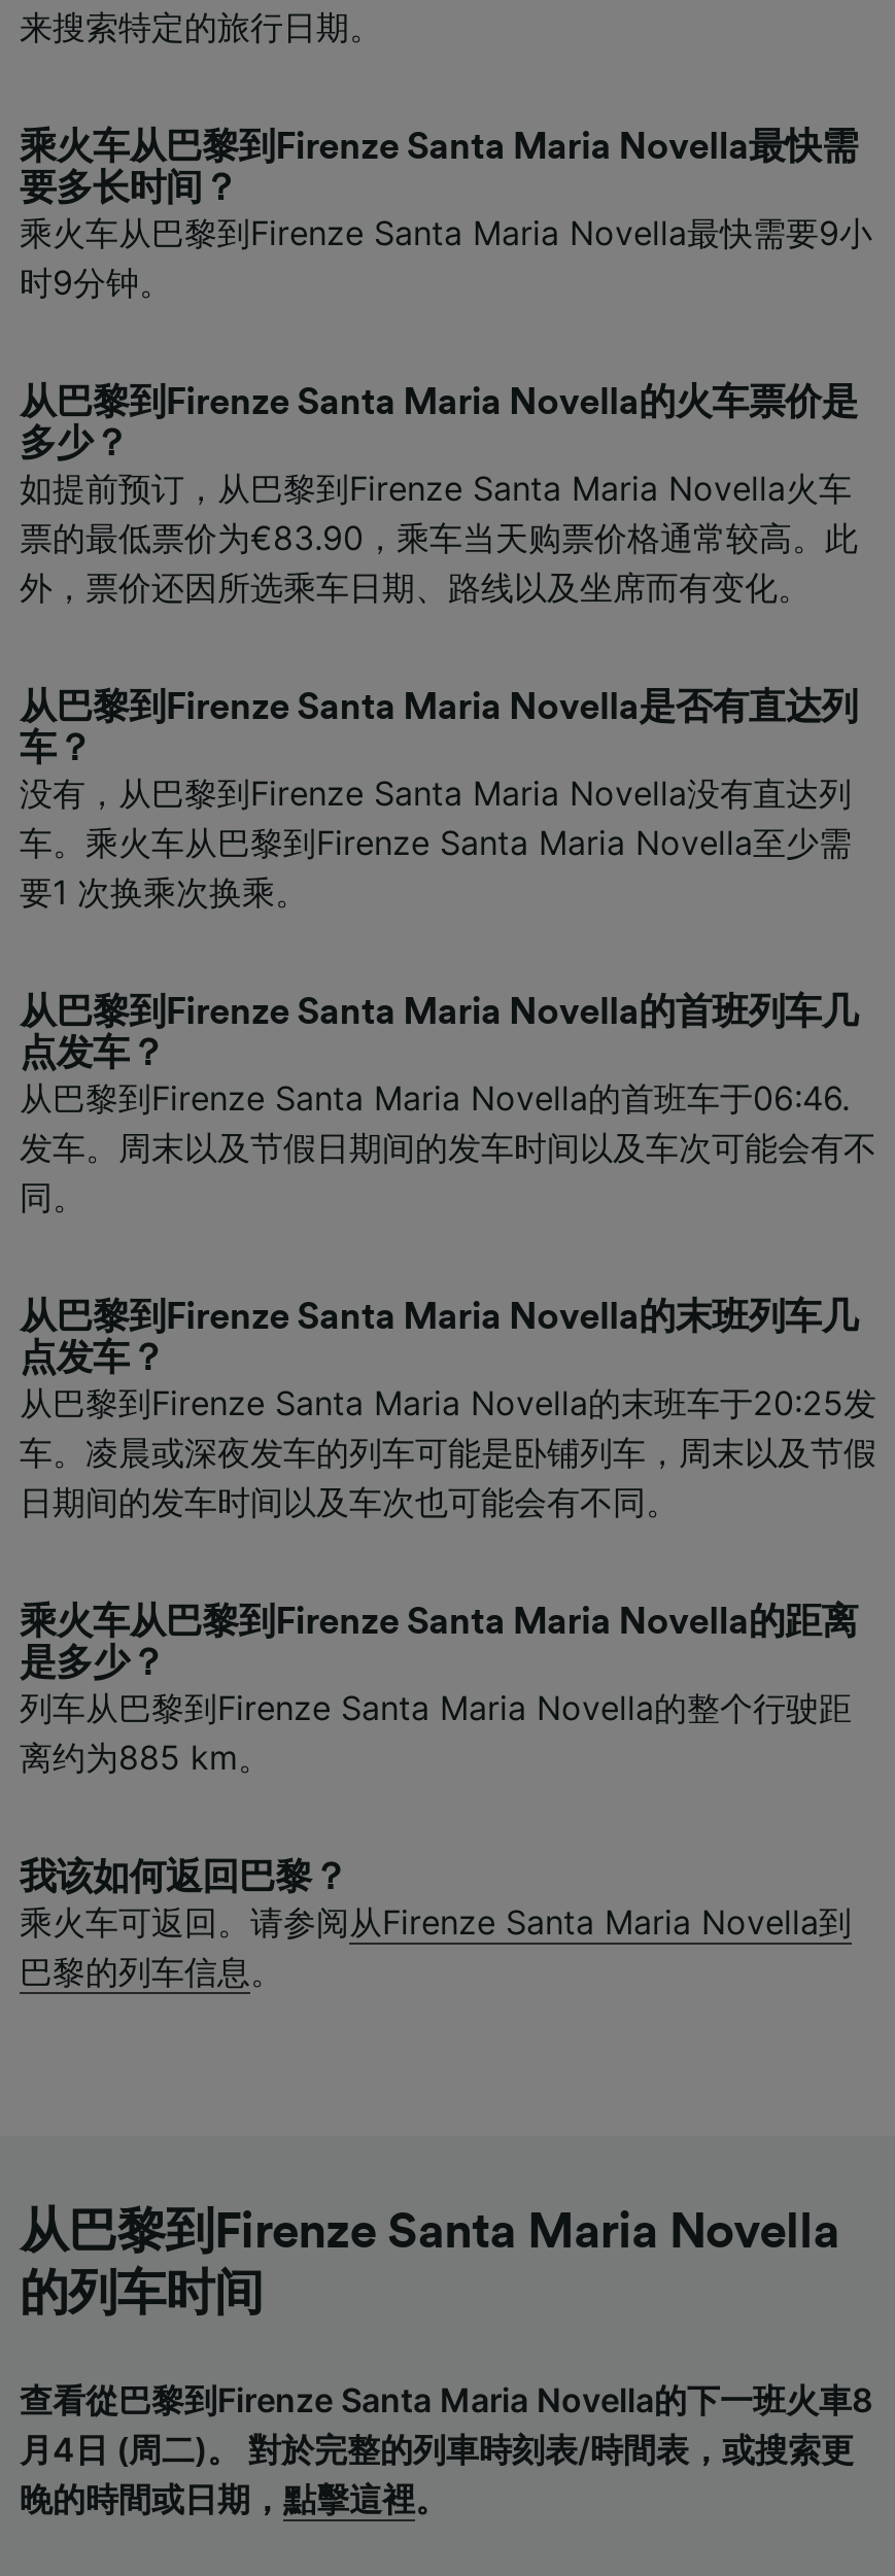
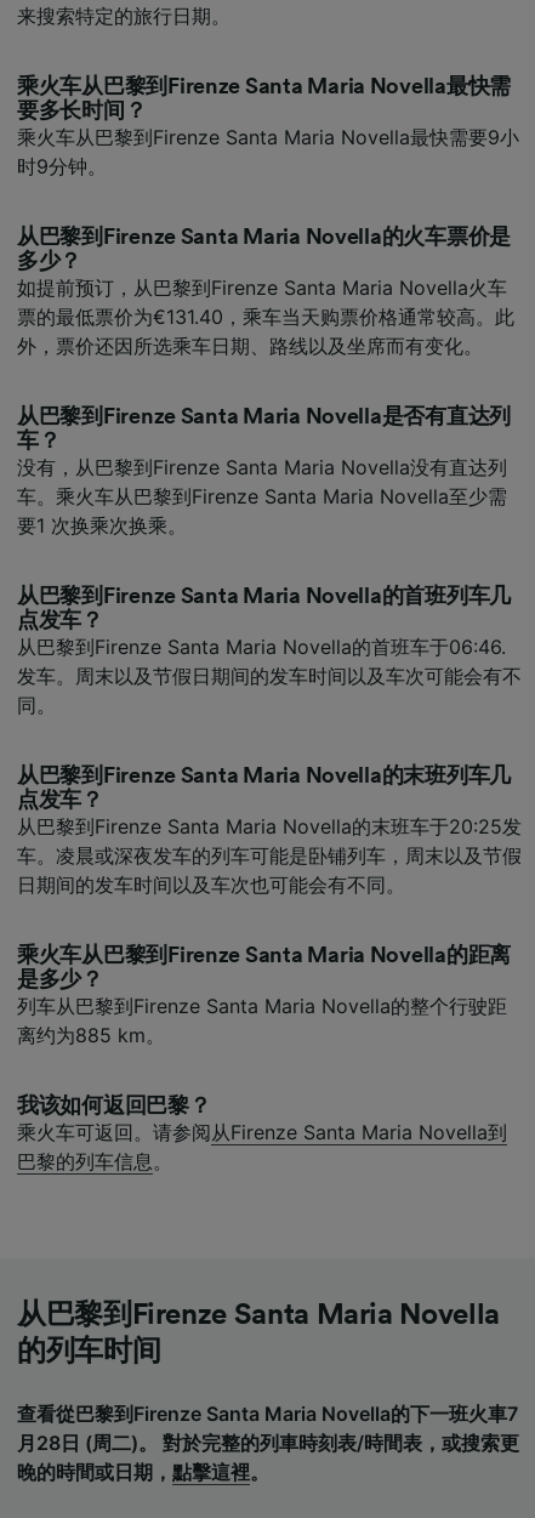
- 票的最低票价为€83.90，乘车当天购票价格通常较高。此
+ 票的最低票价为€131.40，乘车当天购票价格通常较高。此

- 查看從巴黎到Firenze Santa Maria Novella的下一班火車8
+ 查看從巴黎到Firenze Santa Maria Novella的下一班火車7

- 月4日 (周二)。 對於完整的列車時刻表/時間表，或搜索更
+ 月28日 (周二)。 對於完整的列車時刻表/時間表，或搜索更
